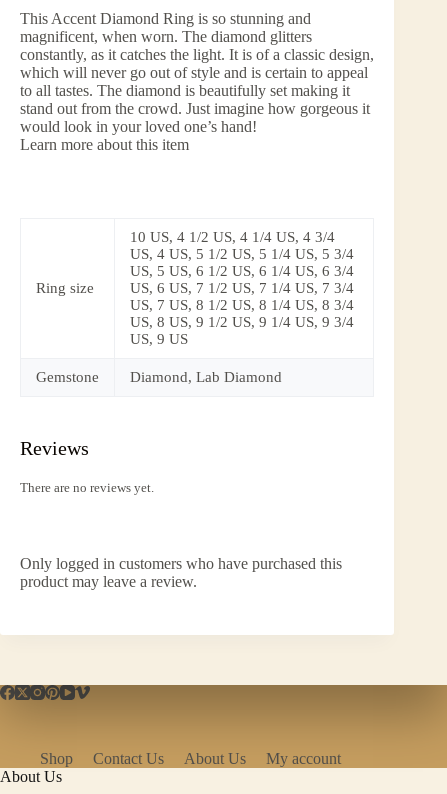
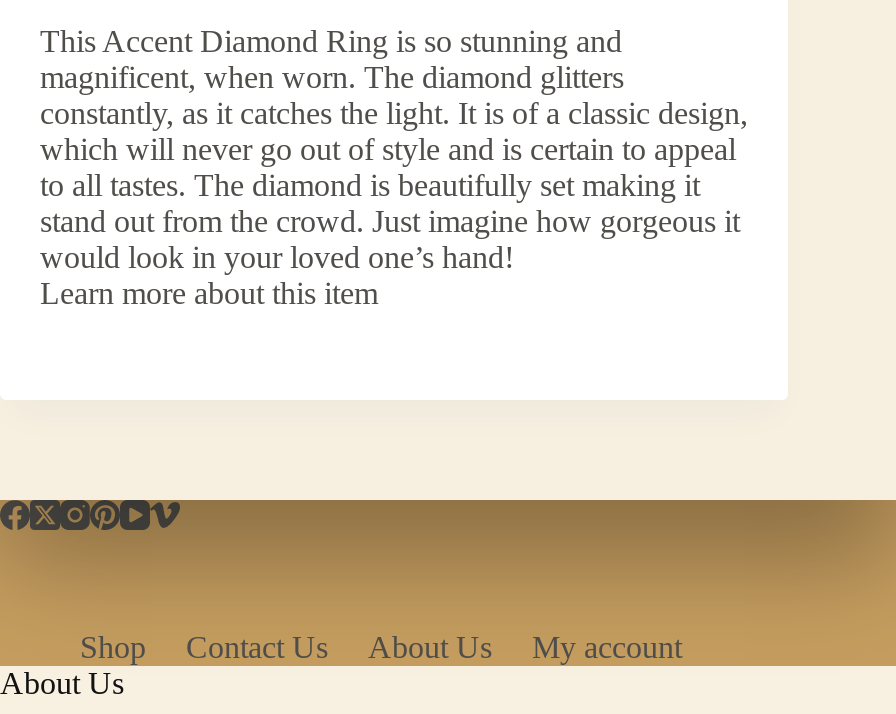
- 10 US, 4 1/2 US, 4 1/4 US, 4 3/4
- US, 4 US, 5 1/2 US, 5 1/4 US, 5 3/4
- US, 5 US, 6 1/2 US, 6 1/4 US, 6 3/4
- US, 6 US, 7 1/2 US, 7 1/4 US, 7 3/4
- US, 7 US, 8 1/2 US, 8 1/4 US, 8 3/4
- US, 8 US, 9 1/2 US, 9 1/4 US, 9 3/4
- US, 9 US
- Gemstone
- Diamond, Lab Diamond
- Reviews
- There are no reviews yet.

- Ring size

- Only logged in customers who have purchased this
- product may leave a review.
